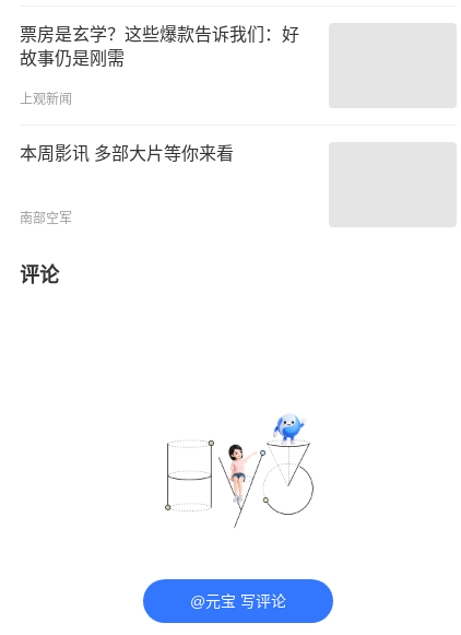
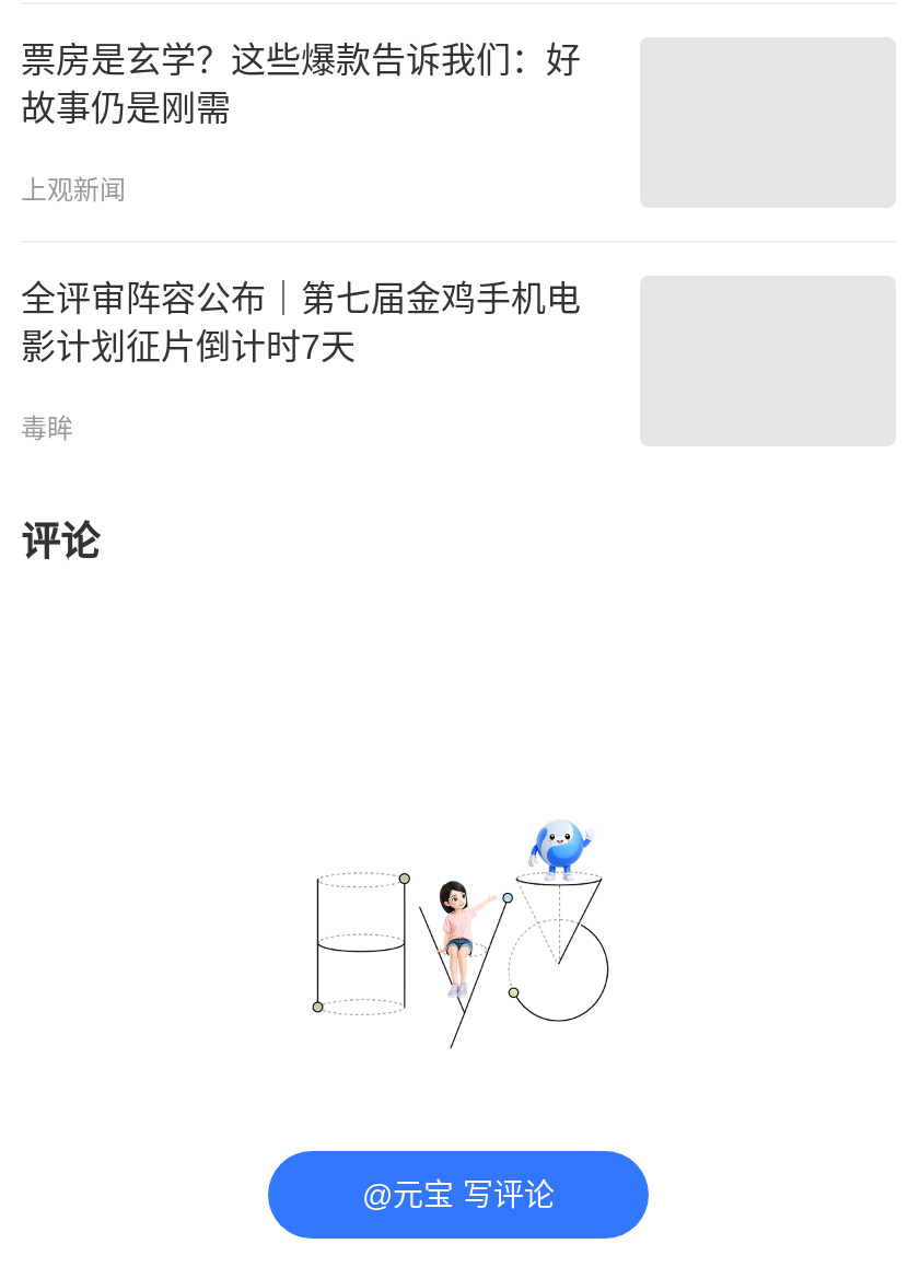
- 本周影讯 多部大片等你来看
+ 全评审阵容公布｜第七届金鸡手机电
+ 影计划征片倒计时7天

- 南部空军
+ 毒眸
